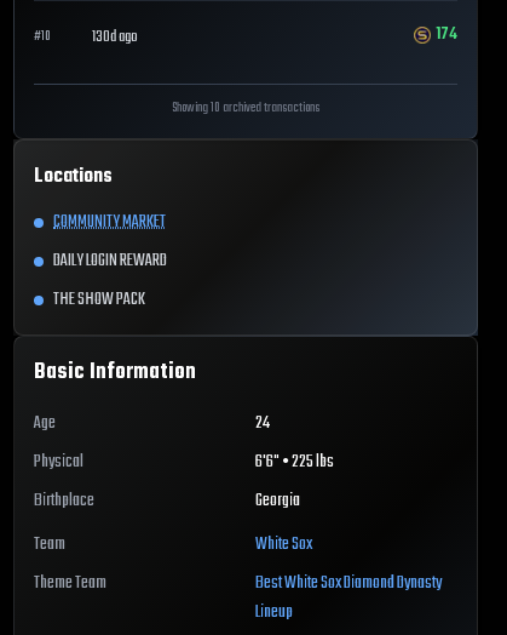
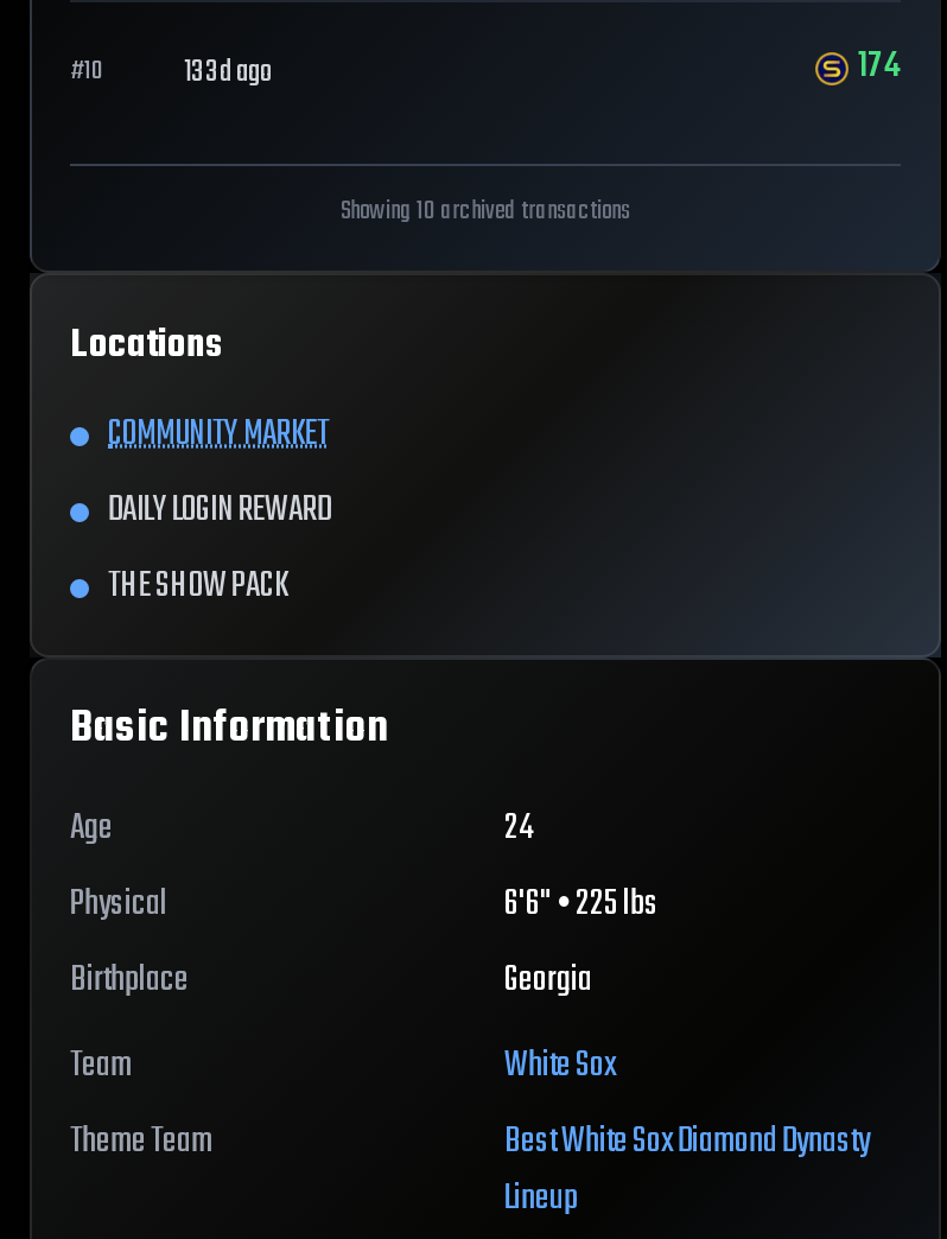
- #10 130d ago
+ #10 133d ago
